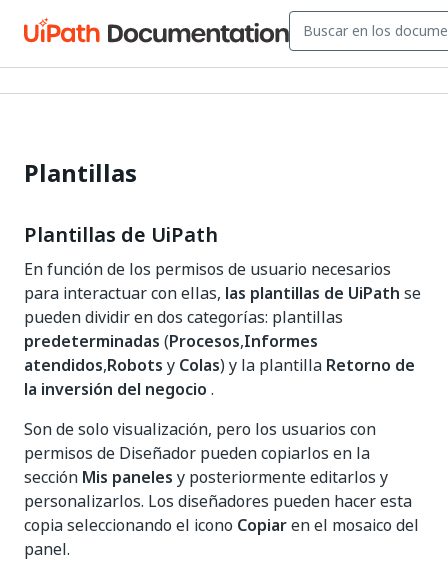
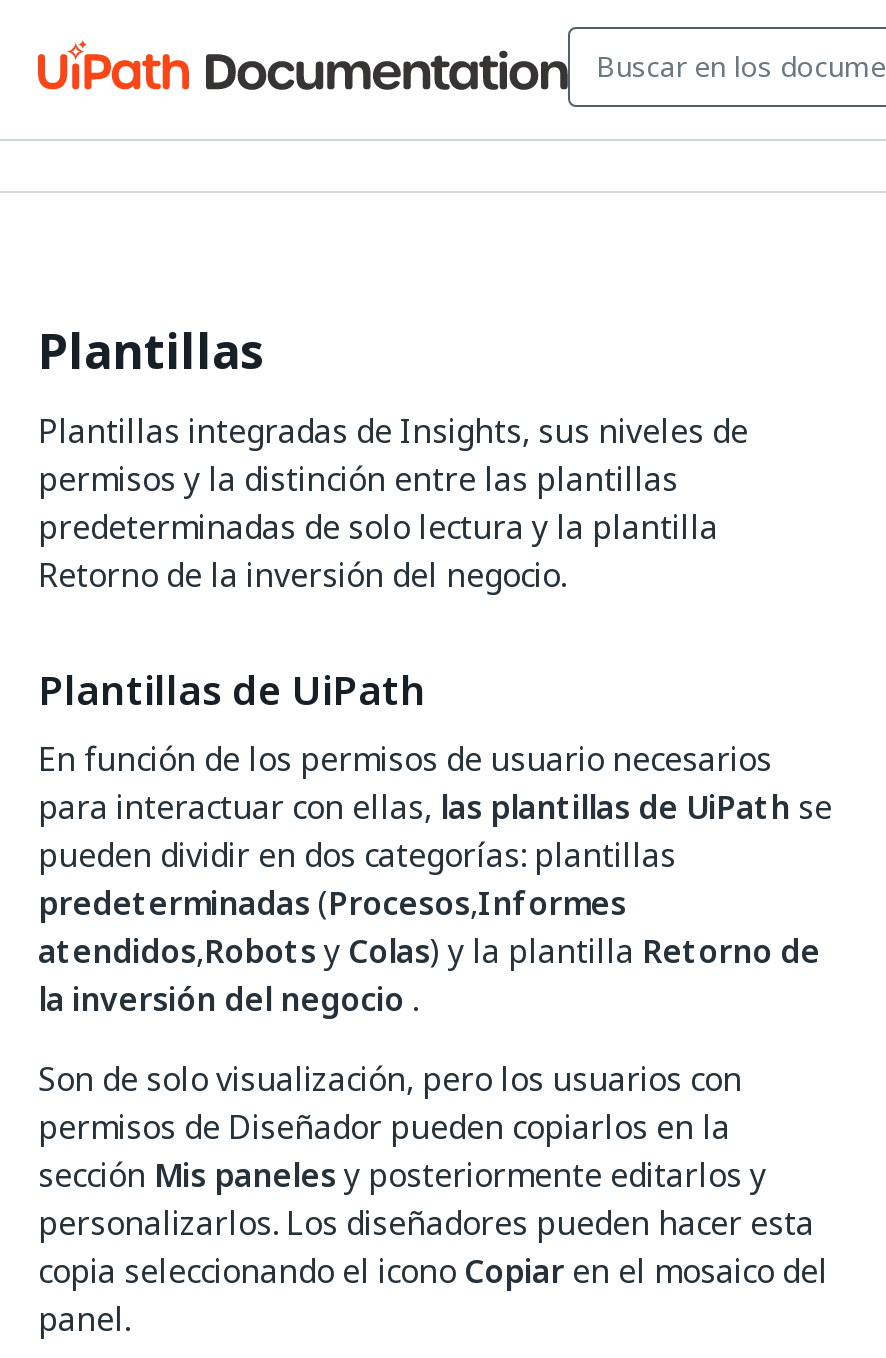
+ Plantillas integradas de Insights, sus niveles de
+ permisos y la distinción entre las plantillas
+ predeterminadas de solo lectura y la plantilla
+ Retorno de la inversión del negocio.
